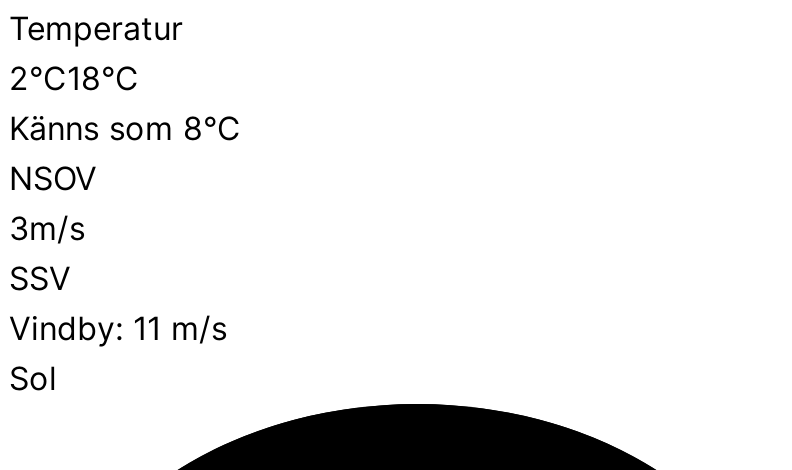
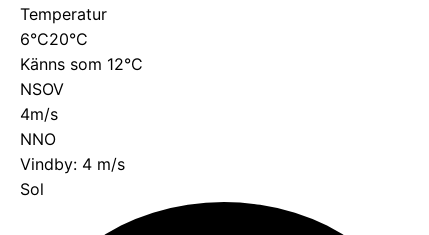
- 2°C18°C
- Känns som 8°C
+ 6°C20°C
+ Känns som 12°C

- 3m/s
- SSV
- Vindby: 11 m/s
+ 4m/s
+ NNO
+ Vindby: 4 m/s
